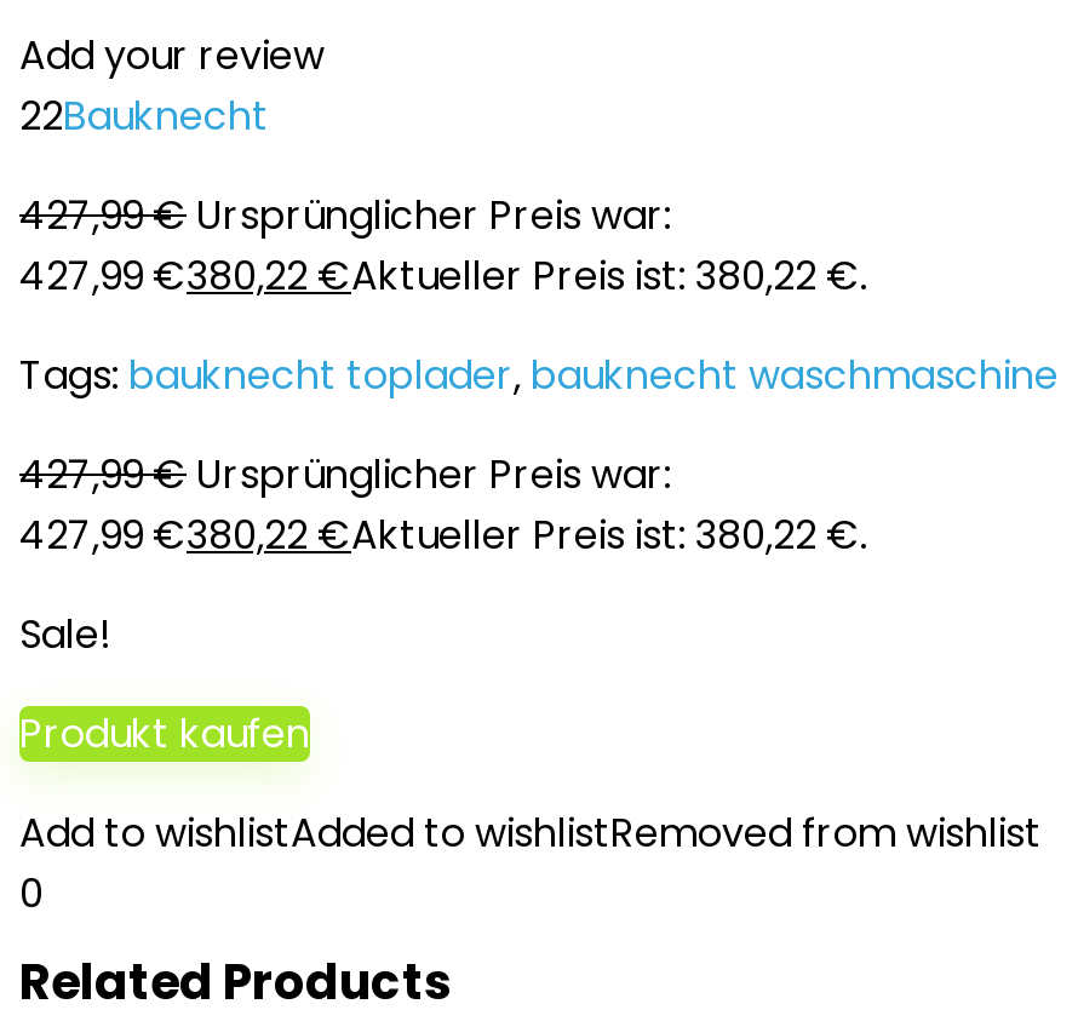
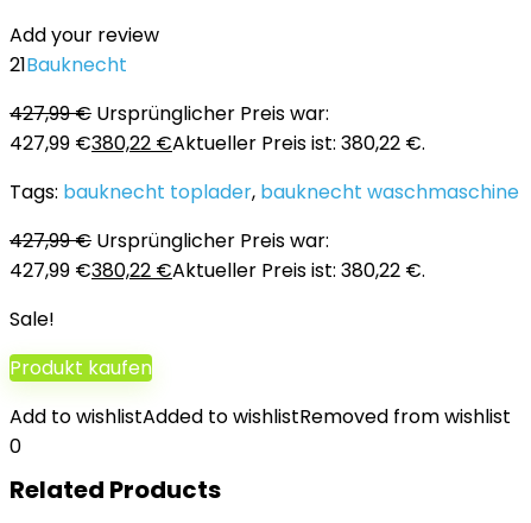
- 22Bauknecht
+ 21Bauknecht
